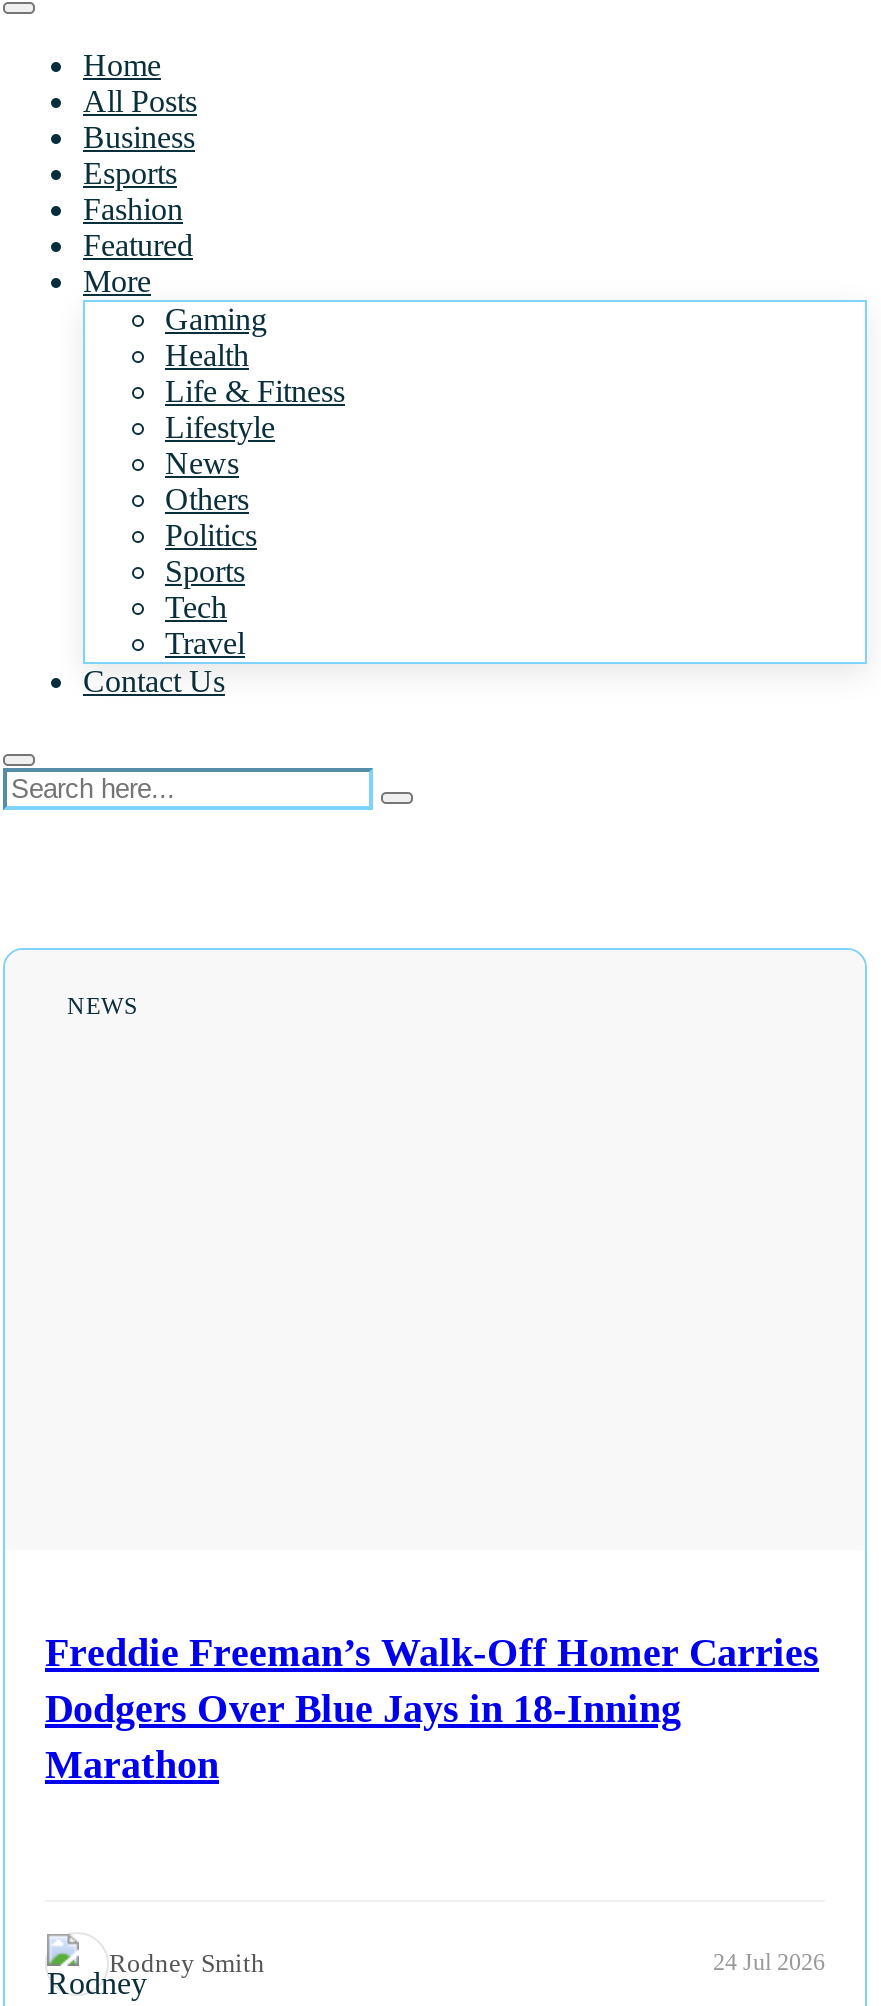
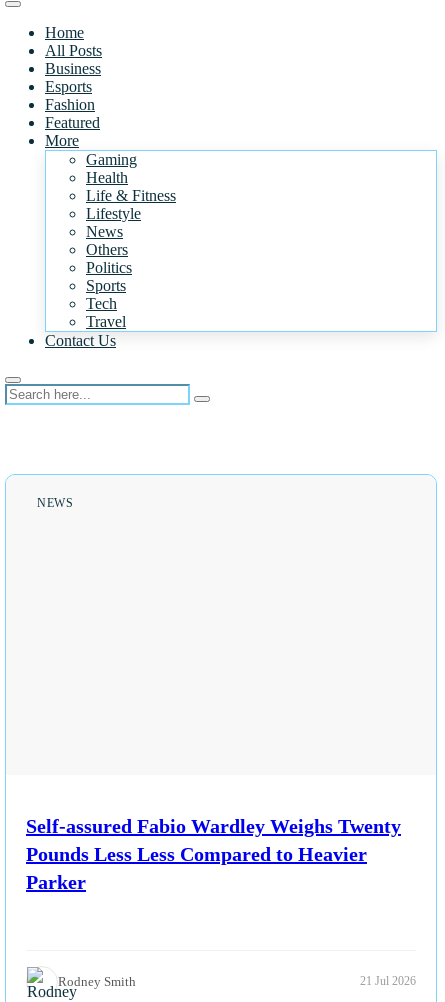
- Freddie Freeman’s Walk-Off Homer Carries
- Dodgers Over Blue Jays in 18-Inning
- Marathon
+ Self-assured Fabio Wardley Weighs Twenty
+ Pounds Less Less Compared to Heavier
+ Parker

- 24 Jul 2026
+ 21 Jul 2026
